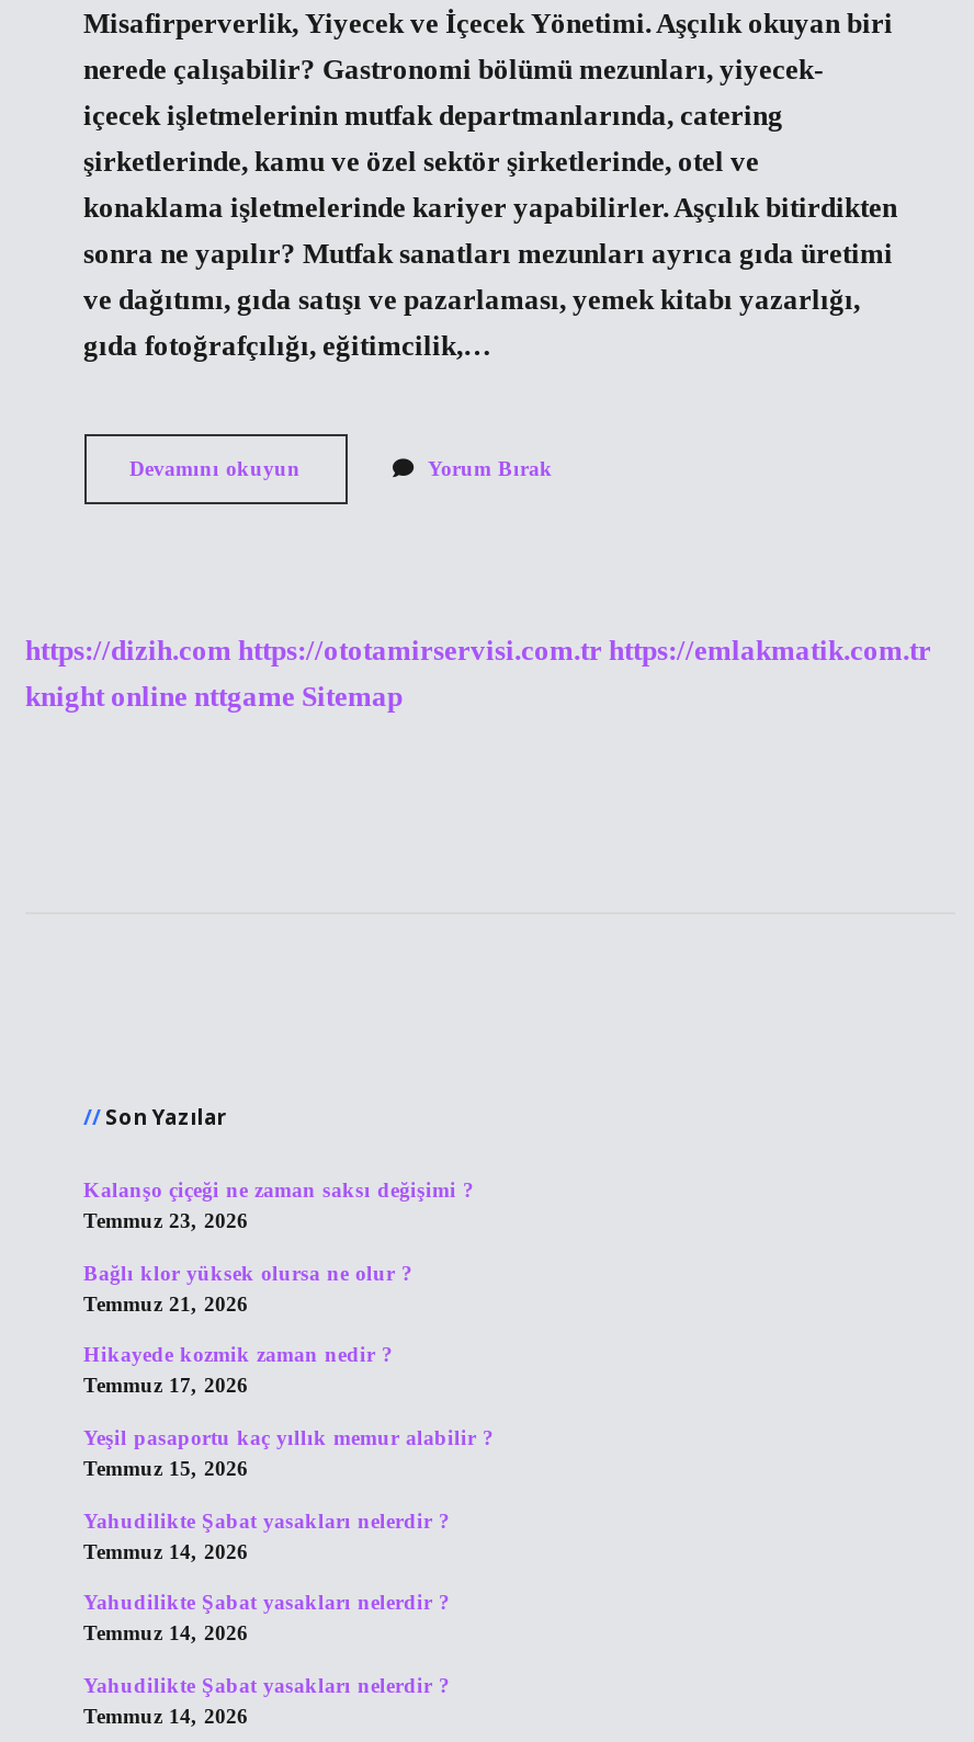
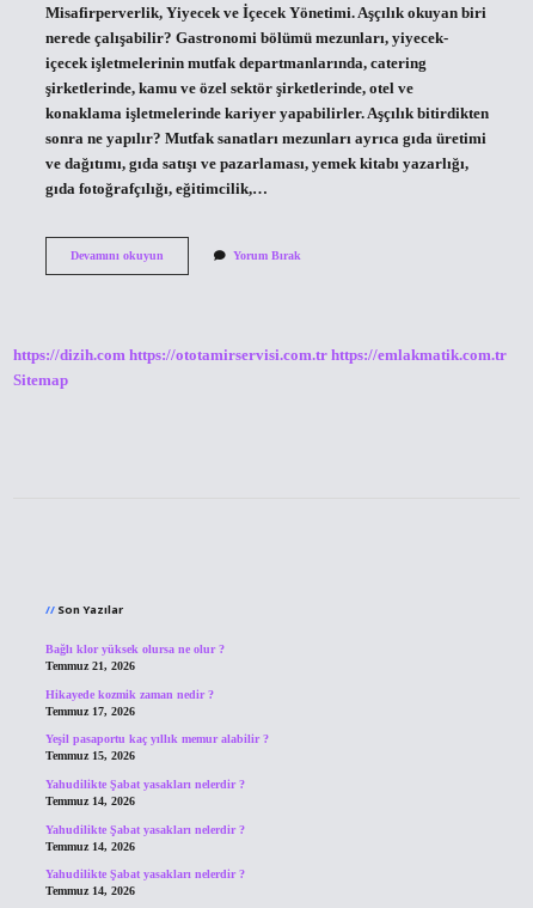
- knight online nttgame Sitemap
+ Sitemap

- Kalanşo çiçeği ne zaman saksı değişimi ?
- Temmuz 23, 2026
